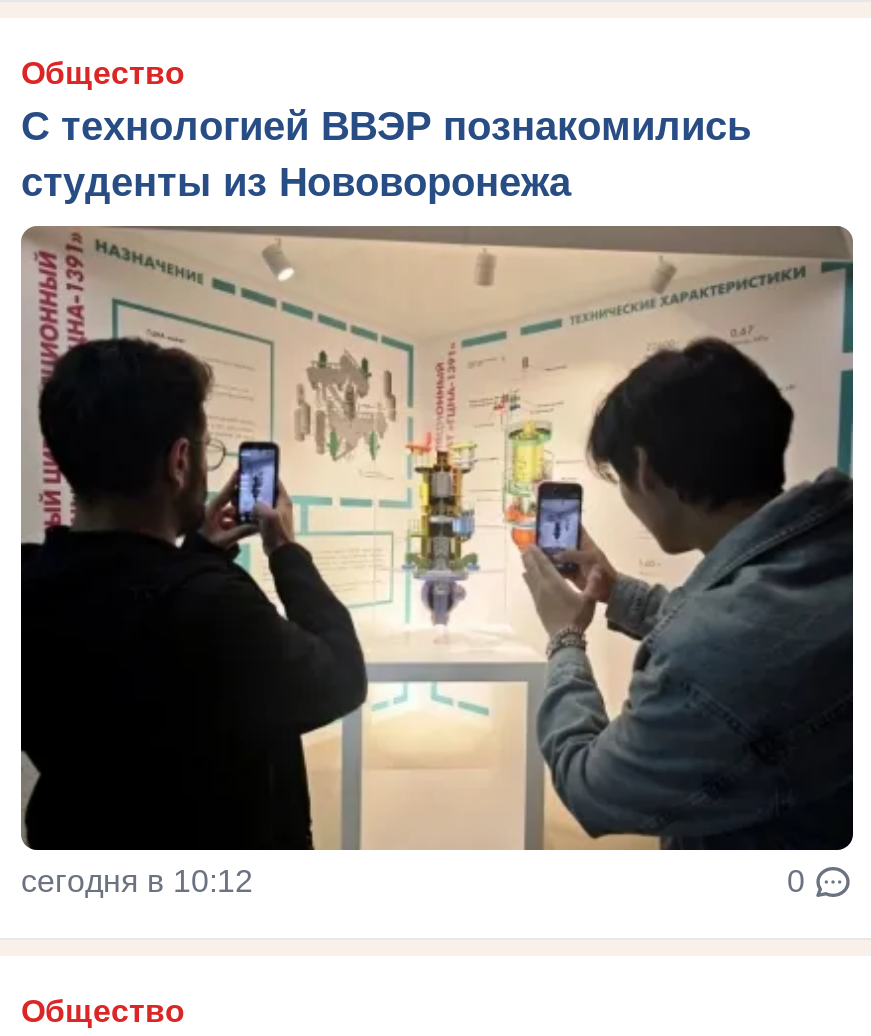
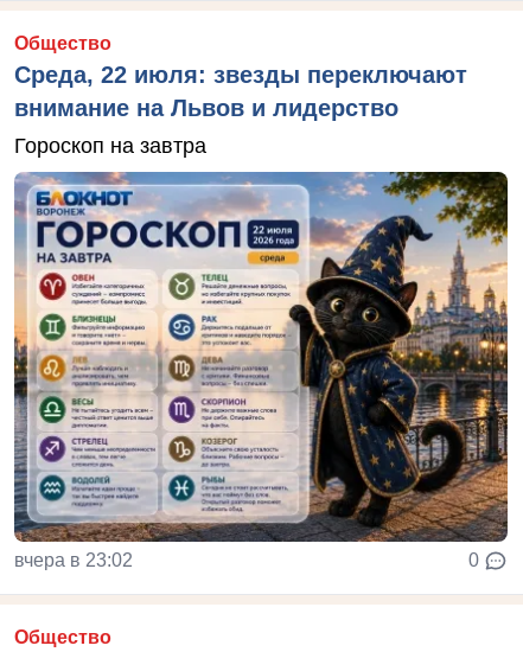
- С технологией ВВЭР познакомились
- студенты из Нововоронежа
+ Среда, 22 июля: звезды переключают
+ внимание на Львов и лидерство
+ Гороскоп на завтра

- [image]
- сегодня в 10:12
+ [image]
+ вчера в 23:02
